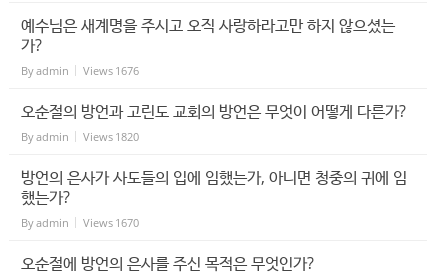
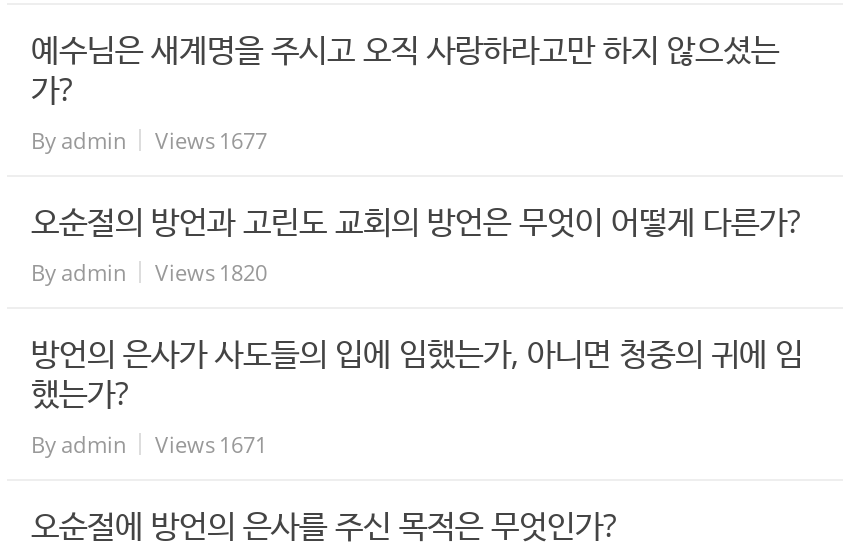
- By admin Views 1676
+ By admin Views 1677

- By admin Views 1670
+ By admin Views 1671
